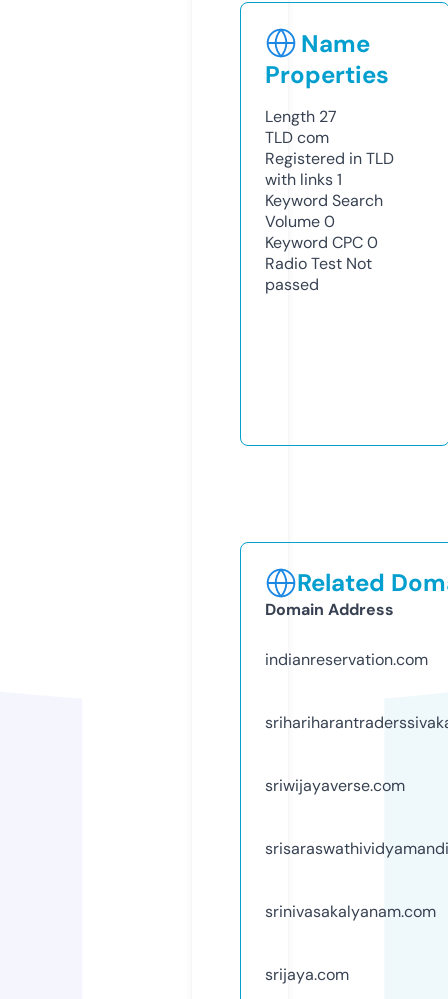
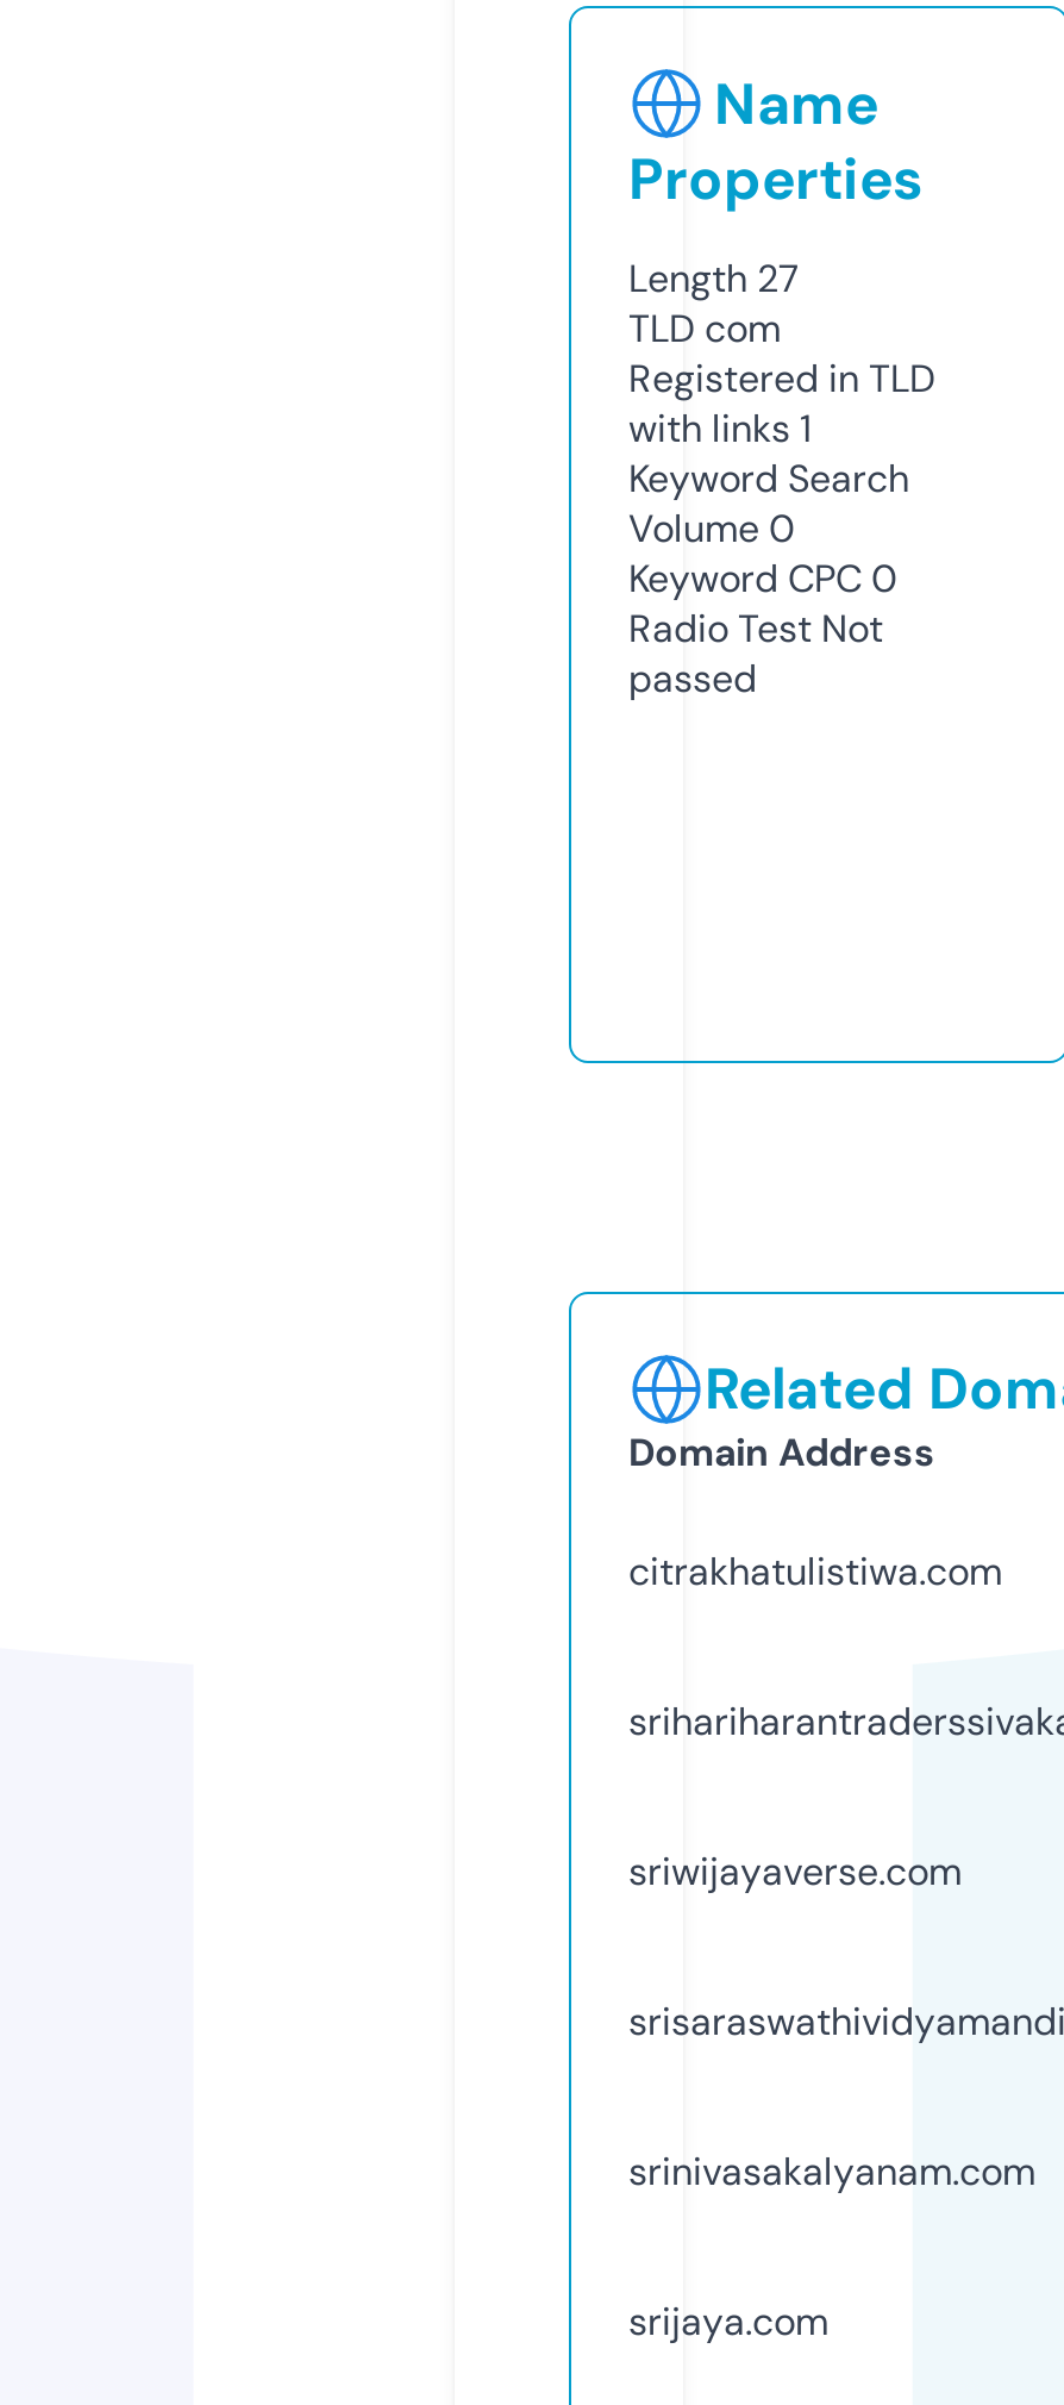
- indianreservation.com
+ citrakhatulistiwa.com
